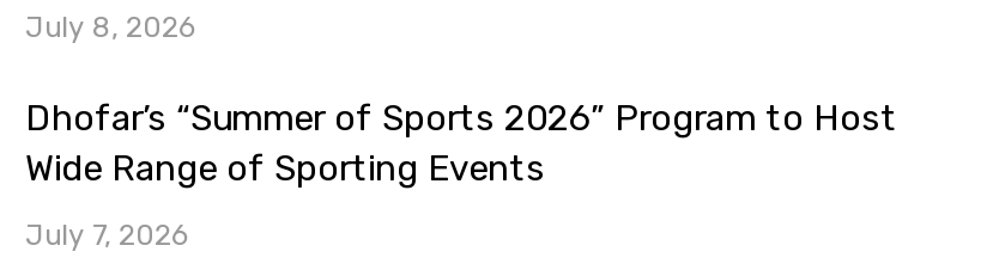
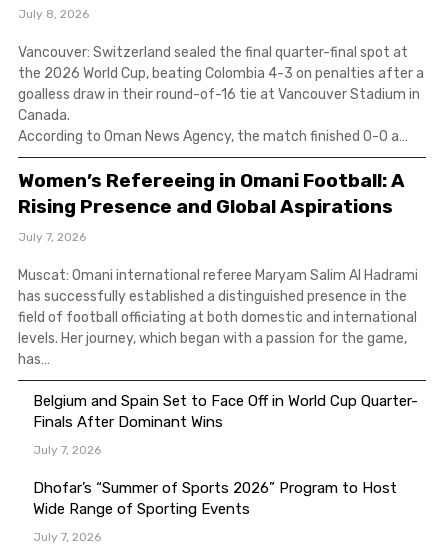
+ Vancouver: Switzerland sealed the final quarter-final spot at
+ the 2026 World Cup, beating Colombia 4-3 on penalties after a
+ goalless draw in their round-of-16 tie at Vancouver Stadium in
+ Canada.
+ According to Oman News Agency, the match finished 0-0 a…
+ Women’s Refereeing in Omani Football: A
+ Rising Presence and Global Aspirations
+ July 7, 2026
+ Muscat: Omani international referee Maryam Salim Al Hadrami
+ has successfully established a distinguished presence in the
+ field of football officiating at both domestic and international
+ levels. Her journey, which began with a passion for the game,
+ has…
+ Belgium and Spain Set to Face Off in World Cup Quarter-
+ Finals After Dominant Wins
+ July 7, 2026
